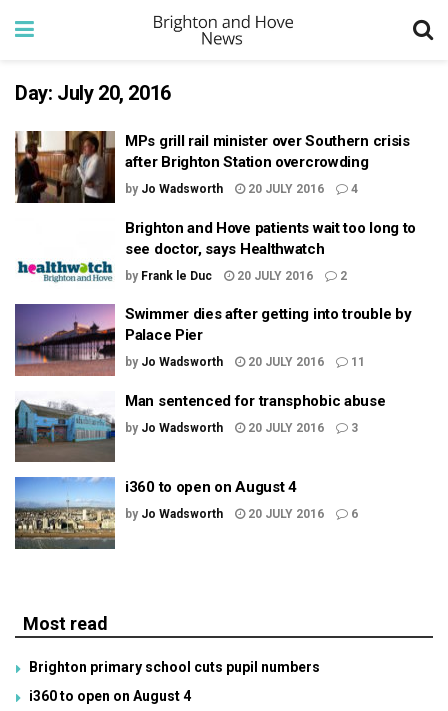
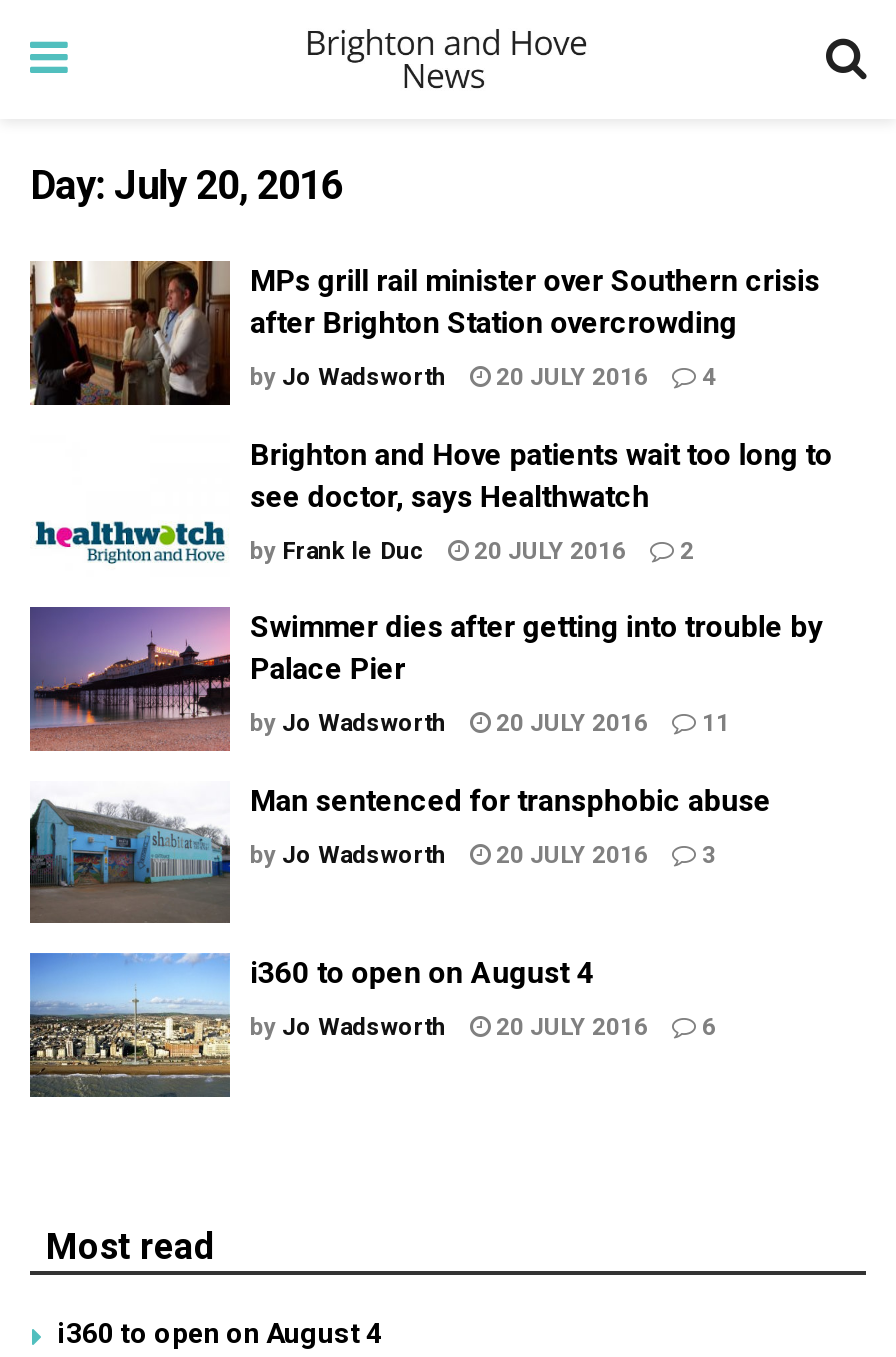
- Brighton primary school cuts pupil numbers
